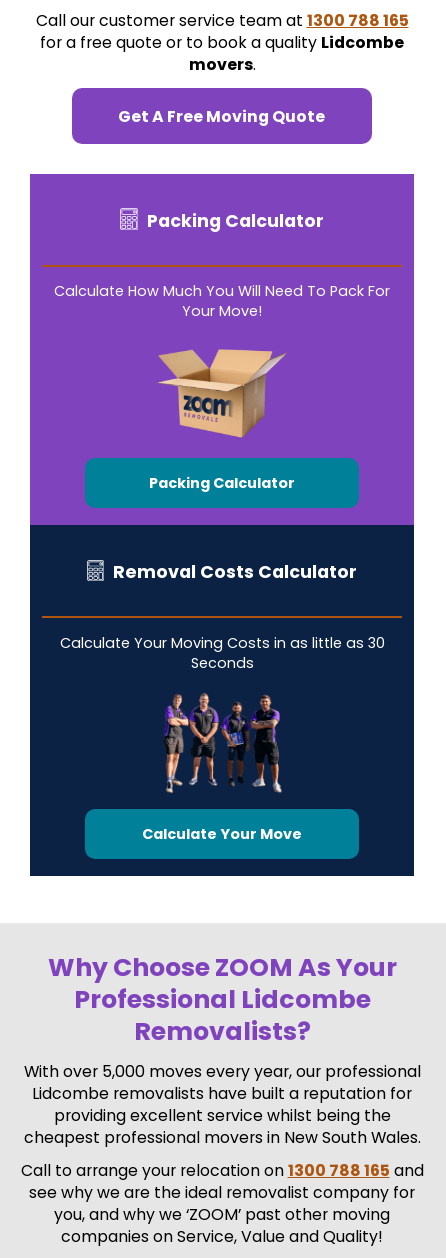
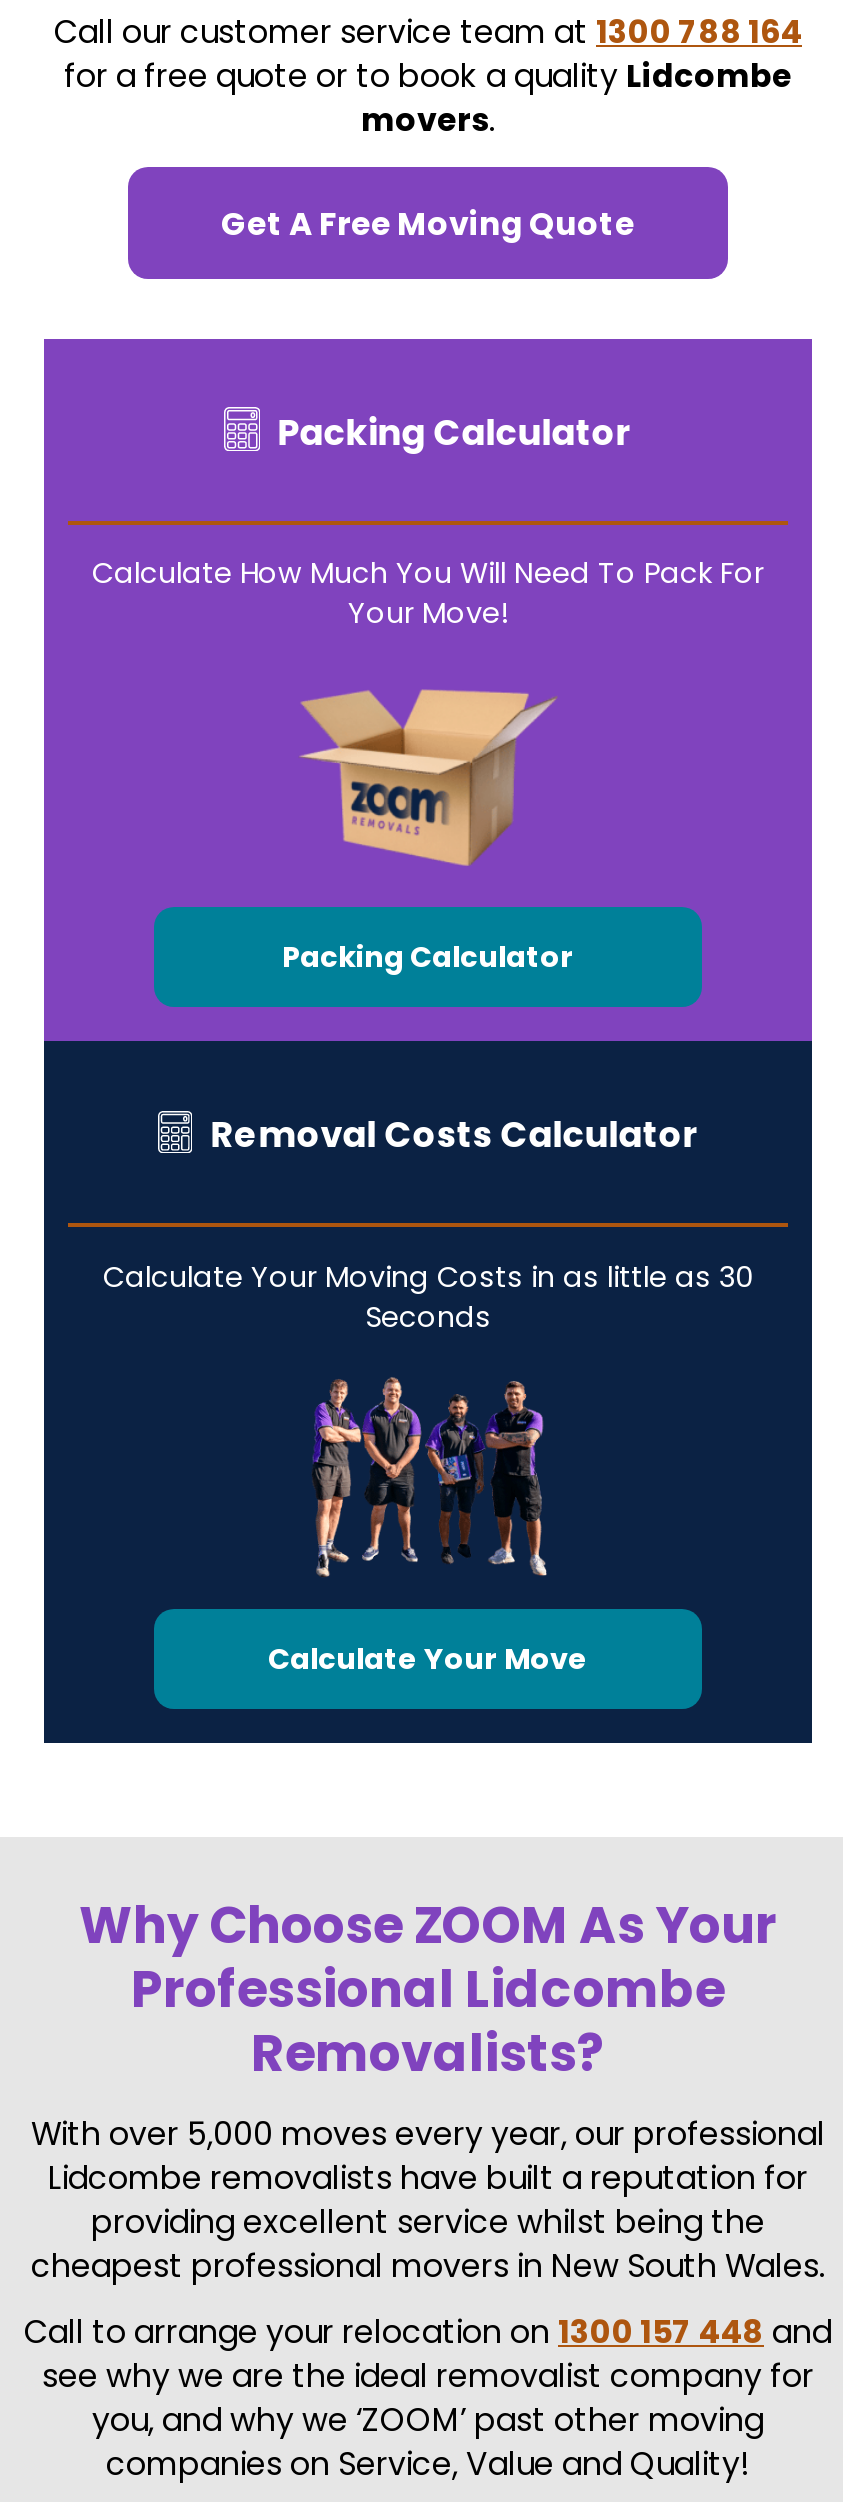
- Call our customer service team at 1300 788 165
+ Call our customer service team at 1300 788 164

- Call to arrange your relocation on 1300 788 165 and
+ Call to arrange your relocation on 1300 157 448 and
